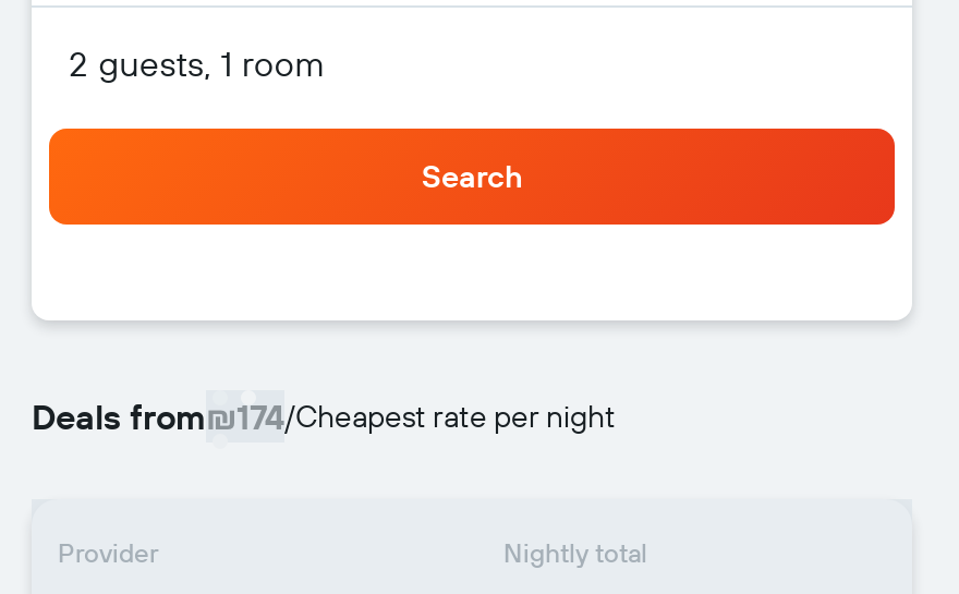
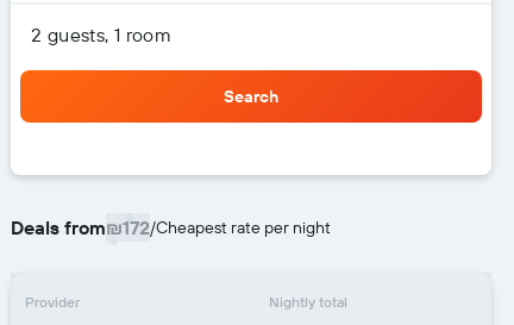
- Deals from₪174/Cheapest rate per night
+ Deals from₪172/Cheapest rate per night
